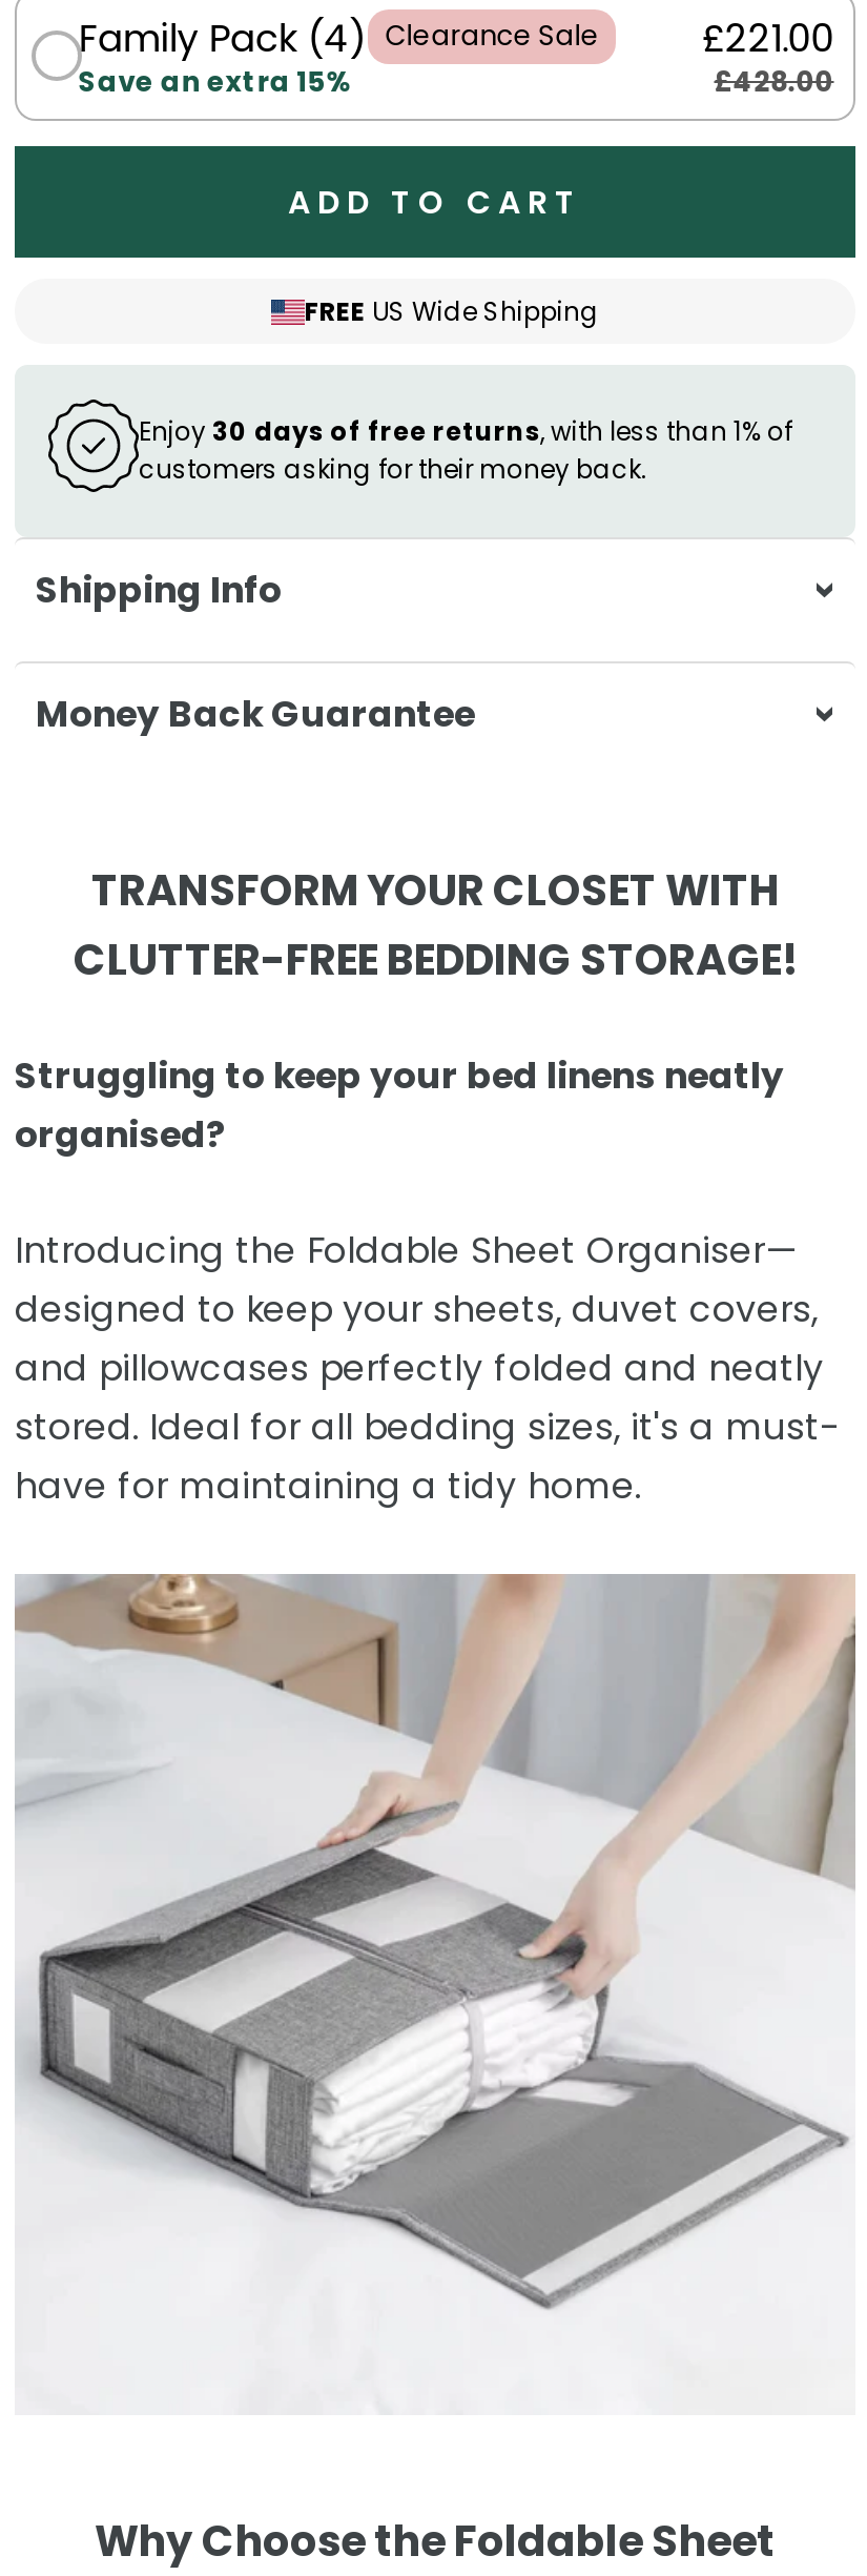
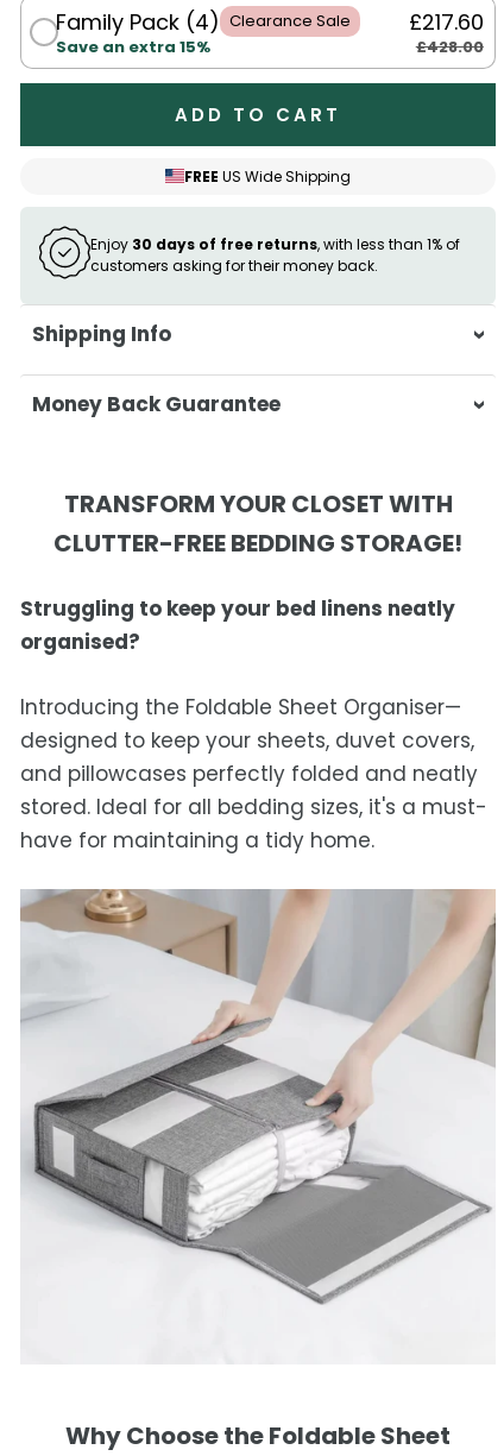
- Family Pack (4) Clearance Sale £221.00
+ Family Pack (4) Clearance Sale £217.60
